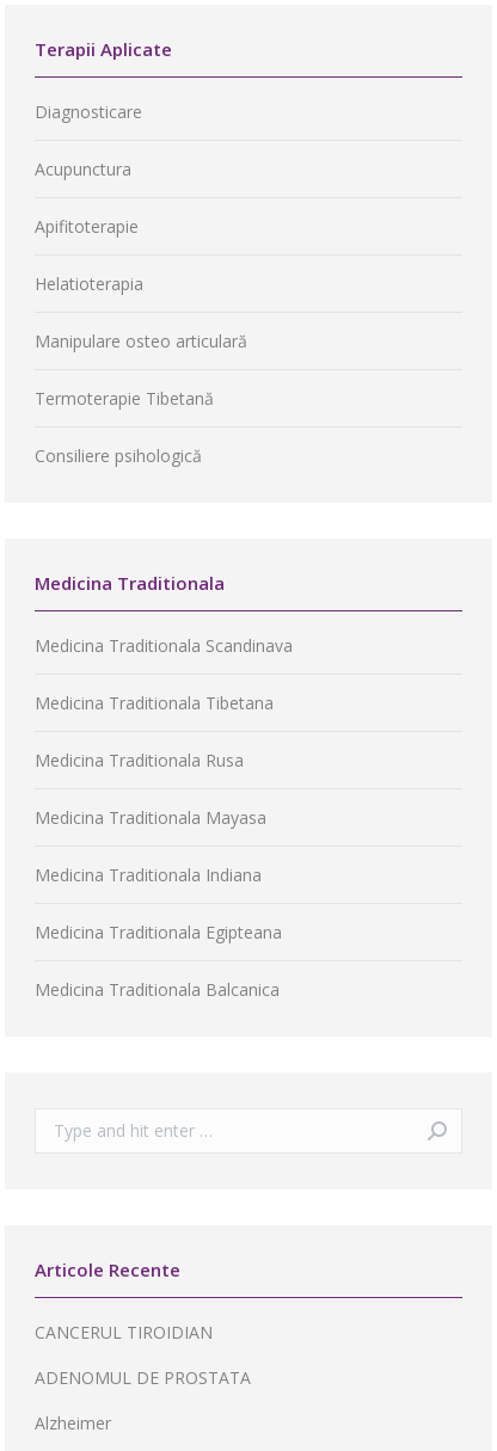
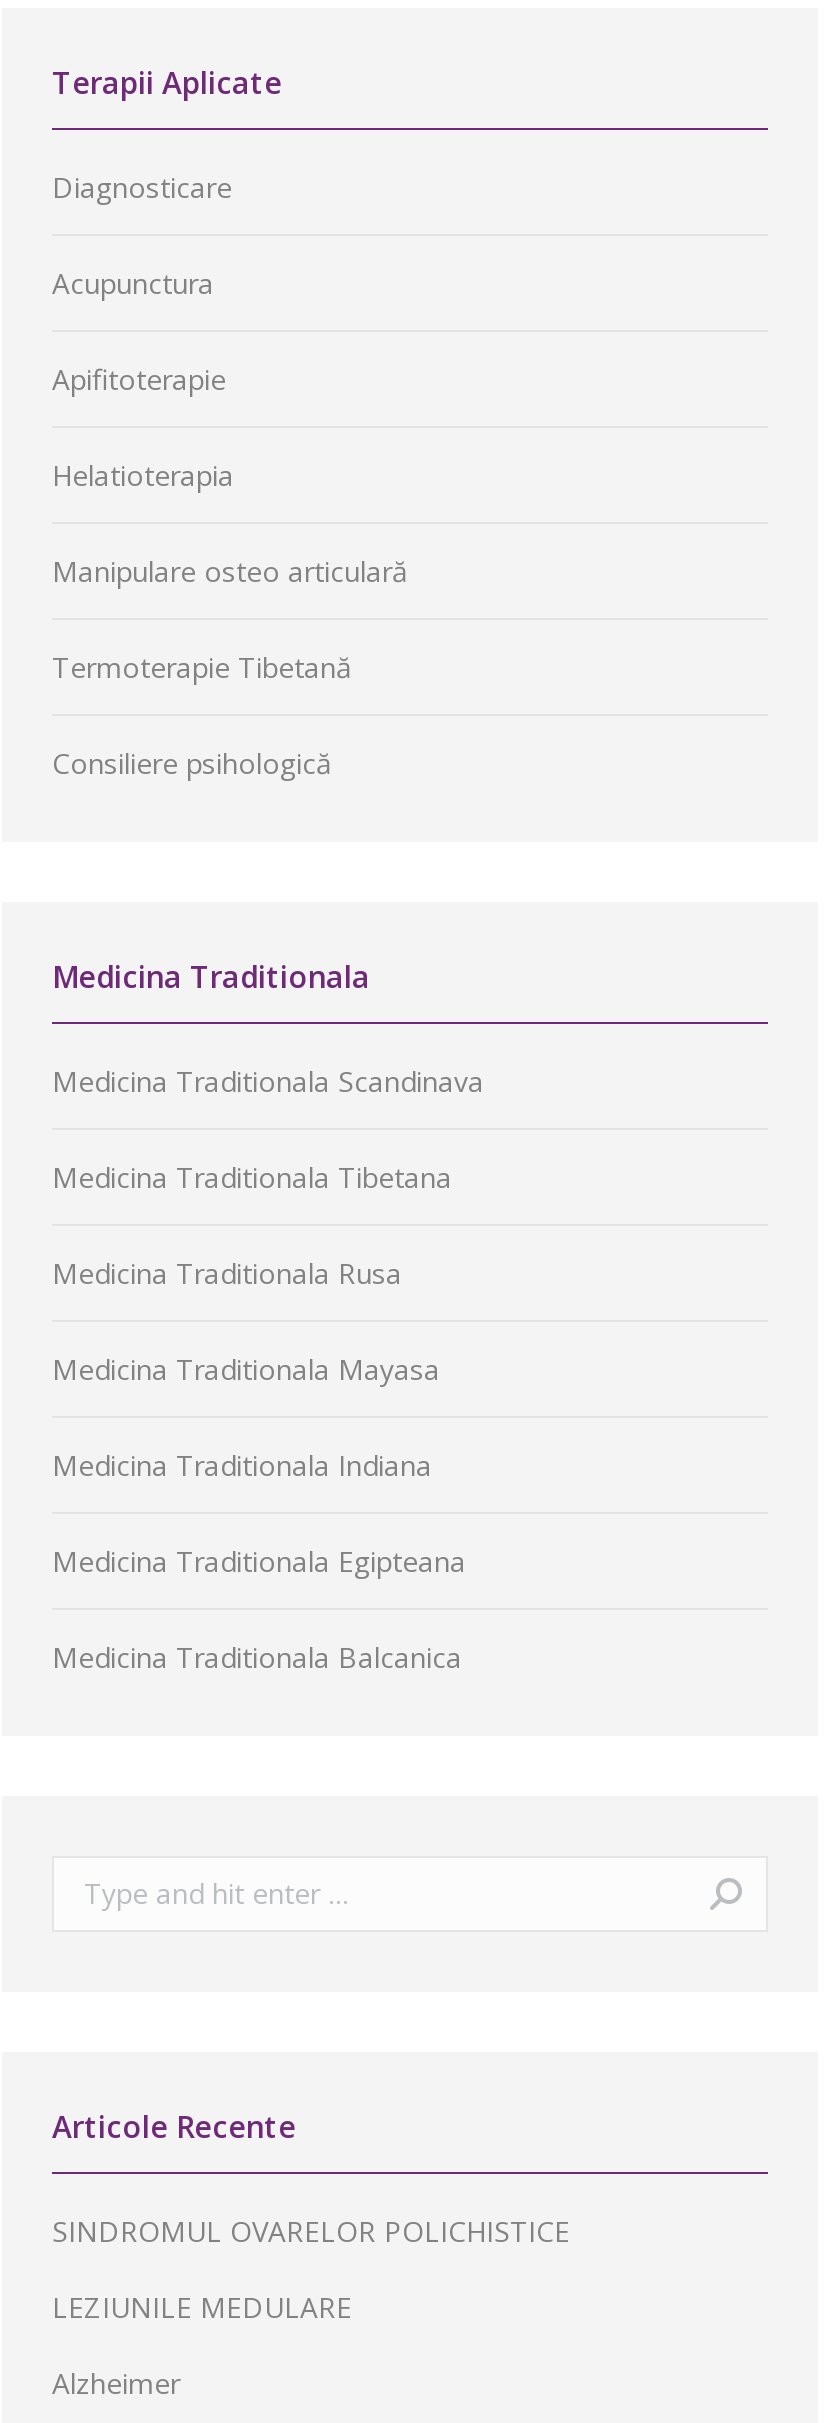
- CANCERUL TIROIDIAN
+ SINDROMUL OVARELOR POLICHISTICE

- ADENOMUL DE PROSTATA
+ LEZIUNILE MEDULARE
